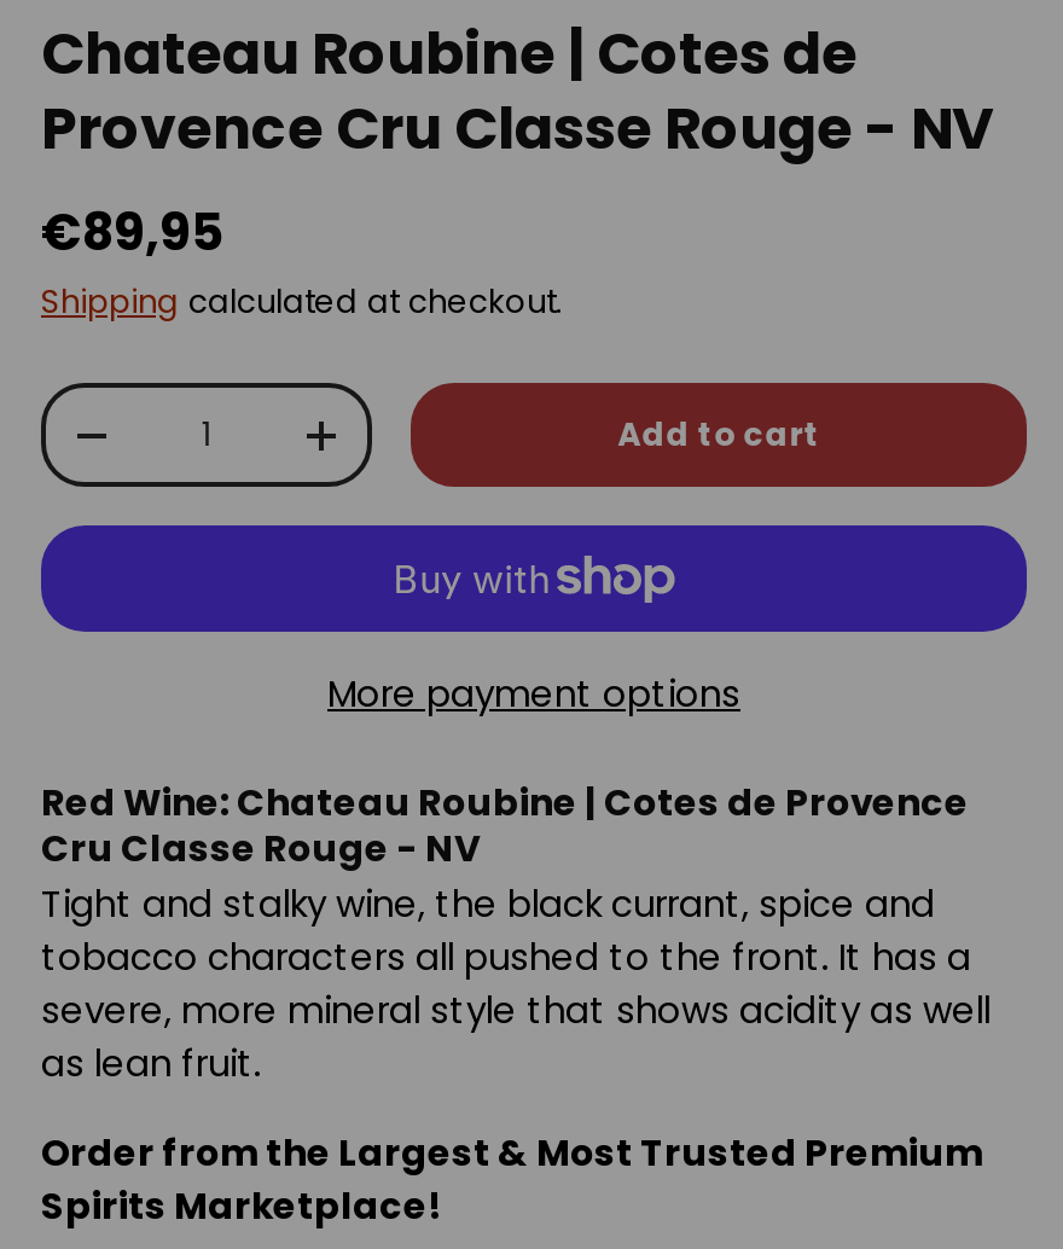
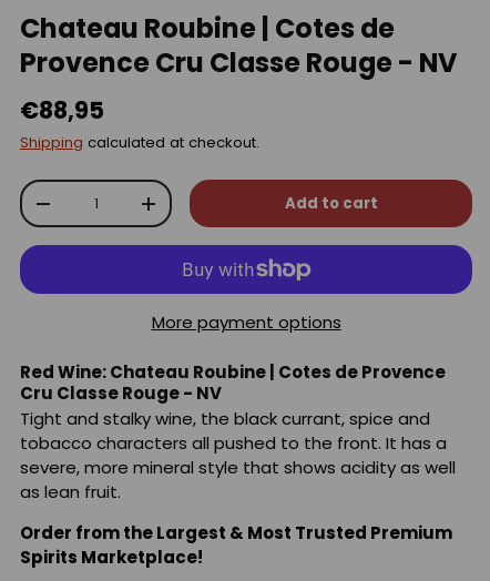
- €89,95
+ €88,95
